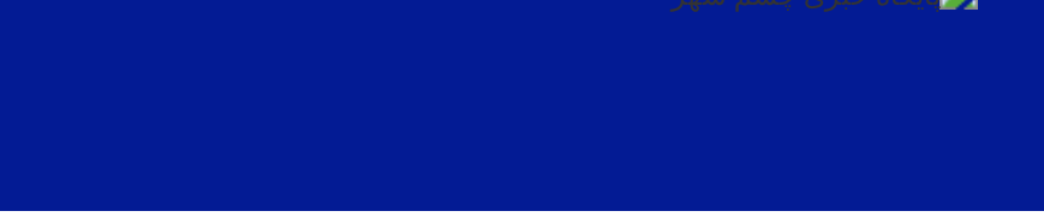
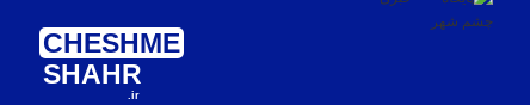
+ CHESHME
+ SHAHR
+ .ir
